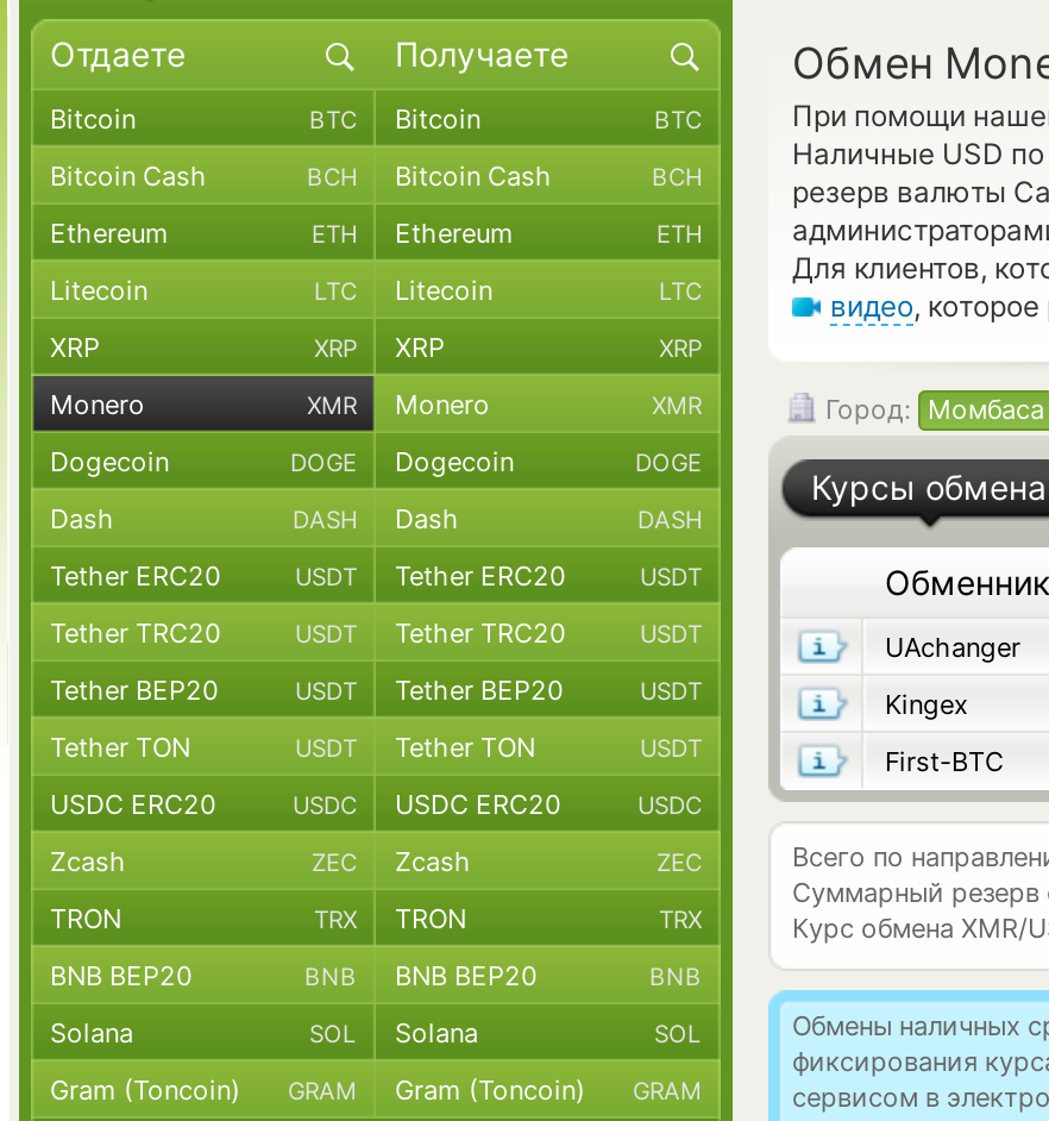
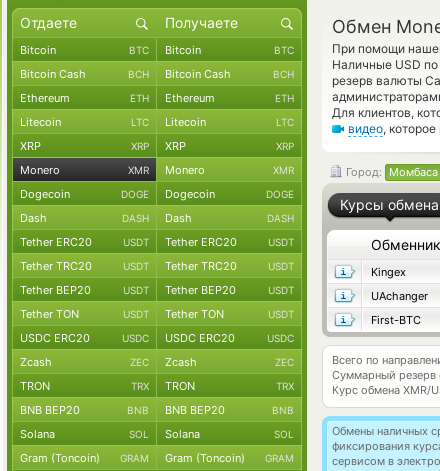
moved down: UAchanger

moved up: Kingex
